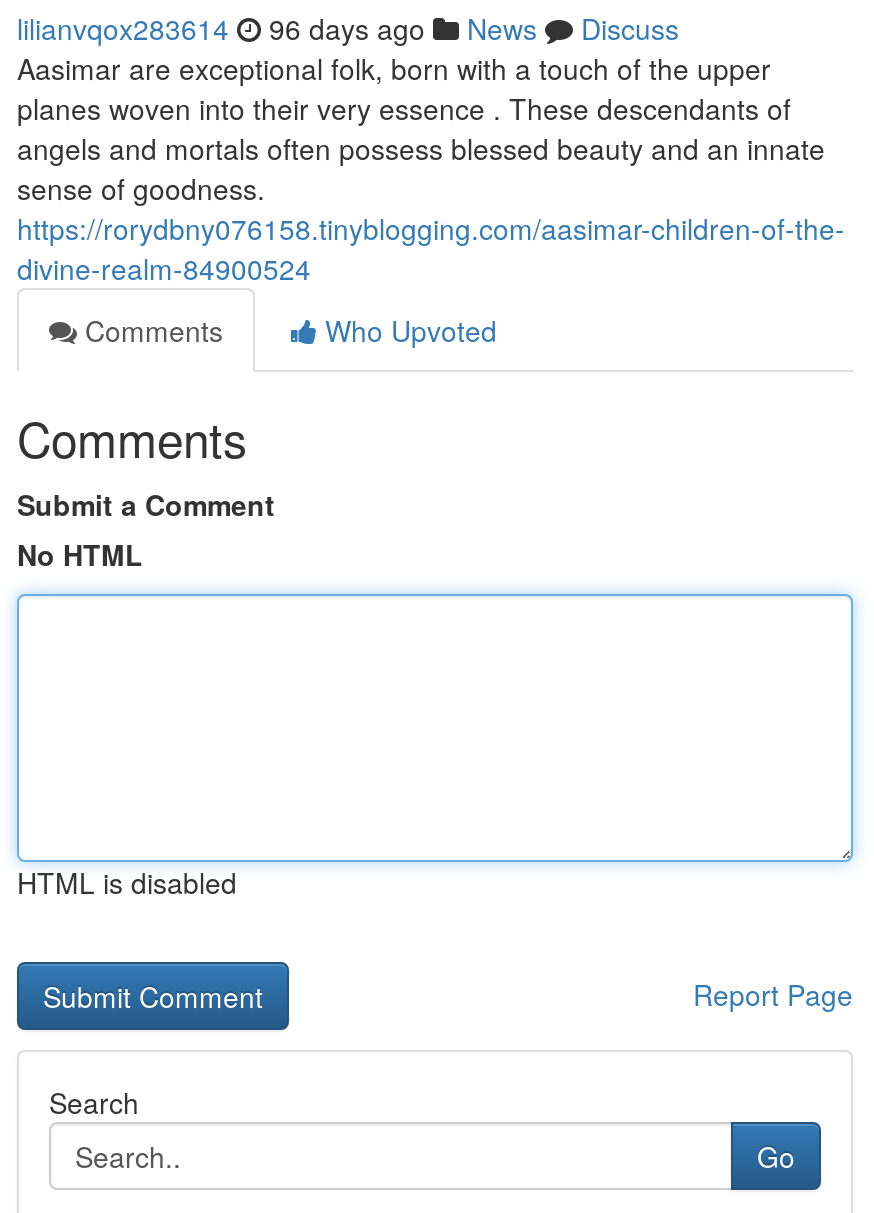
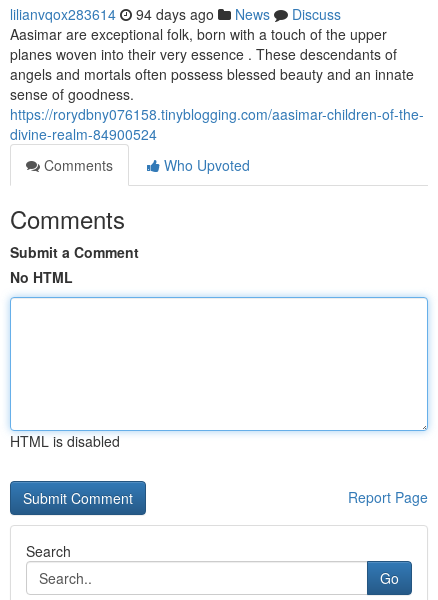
- lilianvqox283614 96 days ago News Discuss
+ lilianvqox283614 94 days ago News Discuss
